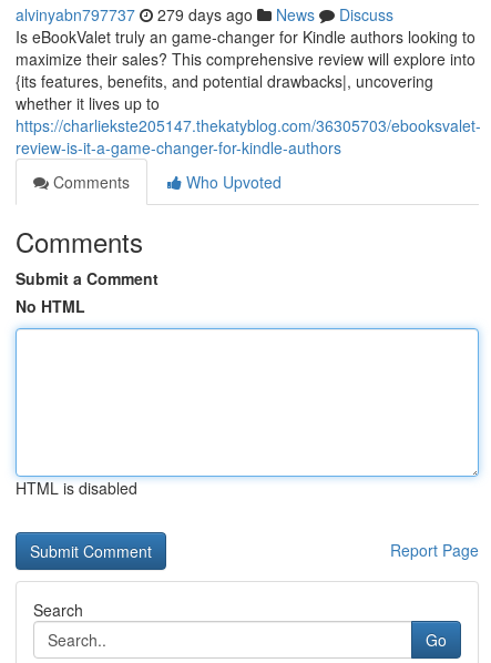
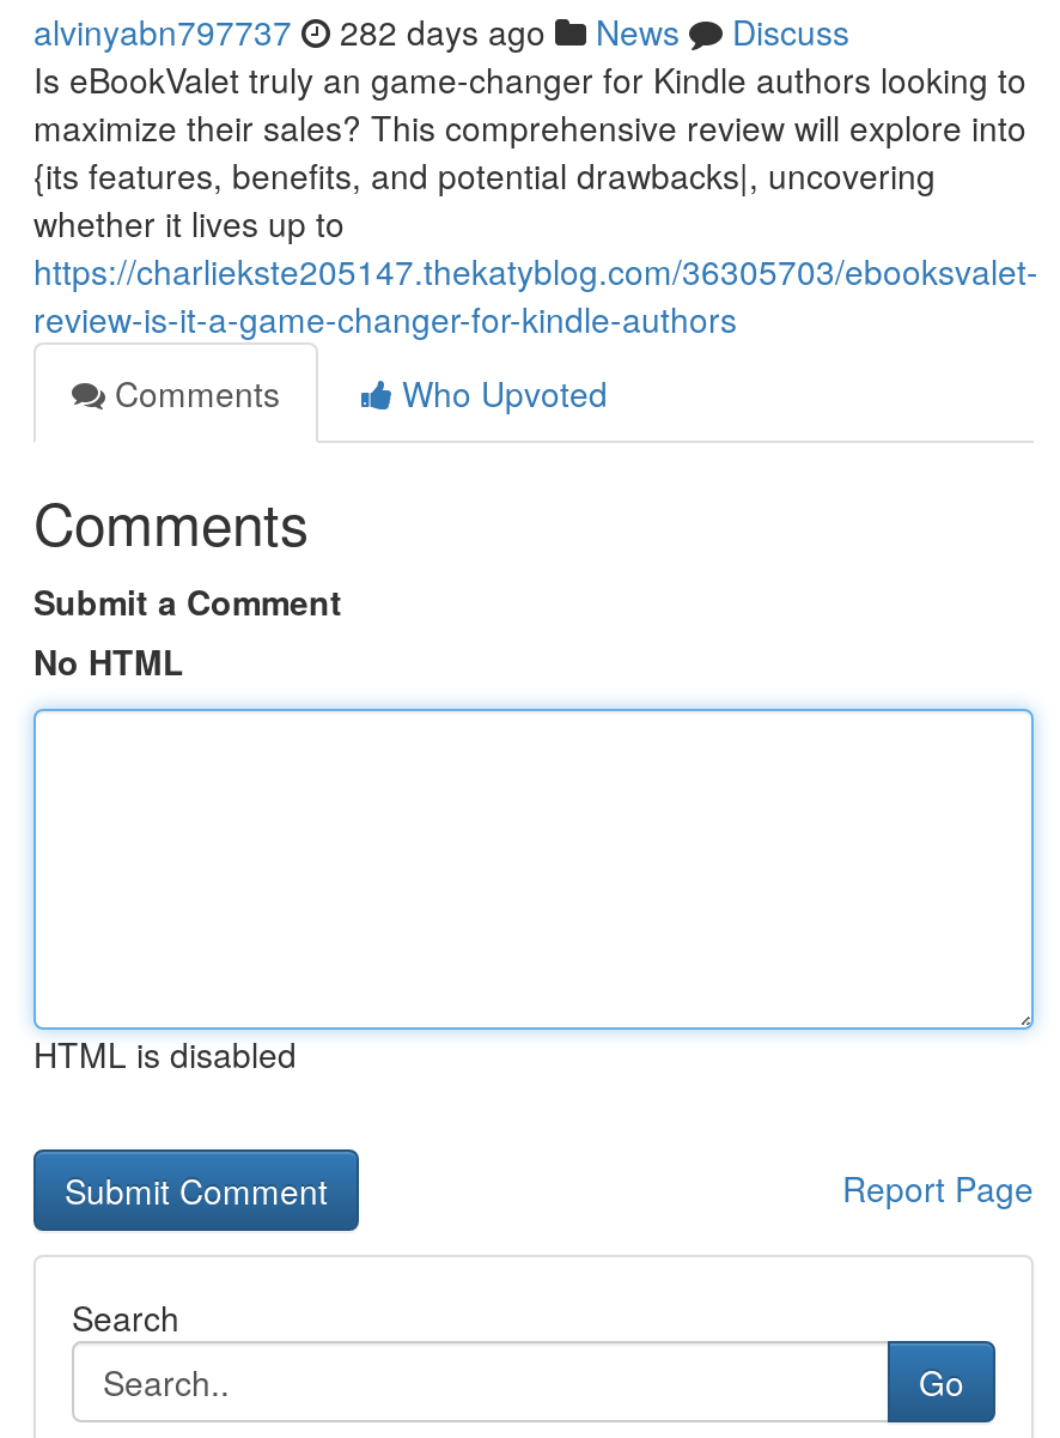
- alvinyabn797737 279 days ago News Discuss
+ alvinyabn797737 282 days ago News Discuss
